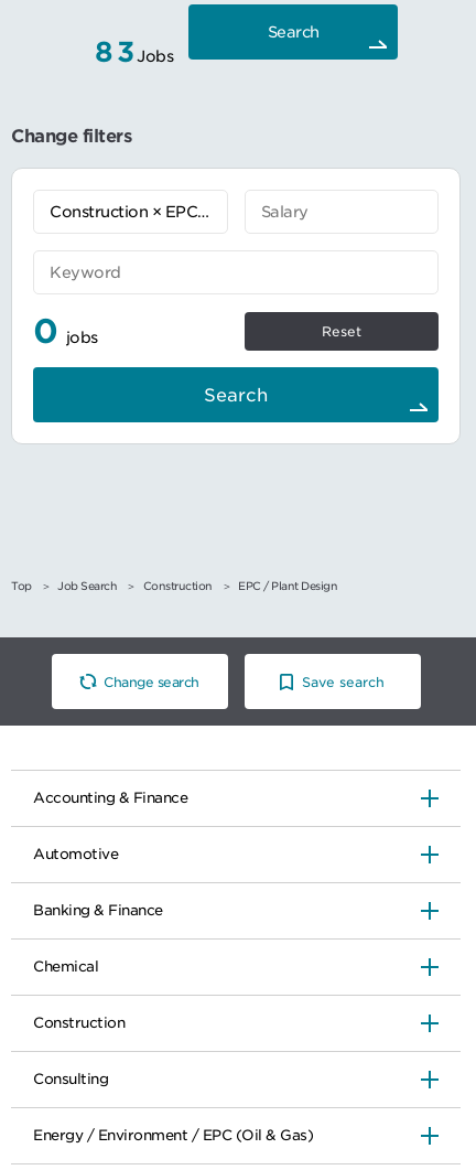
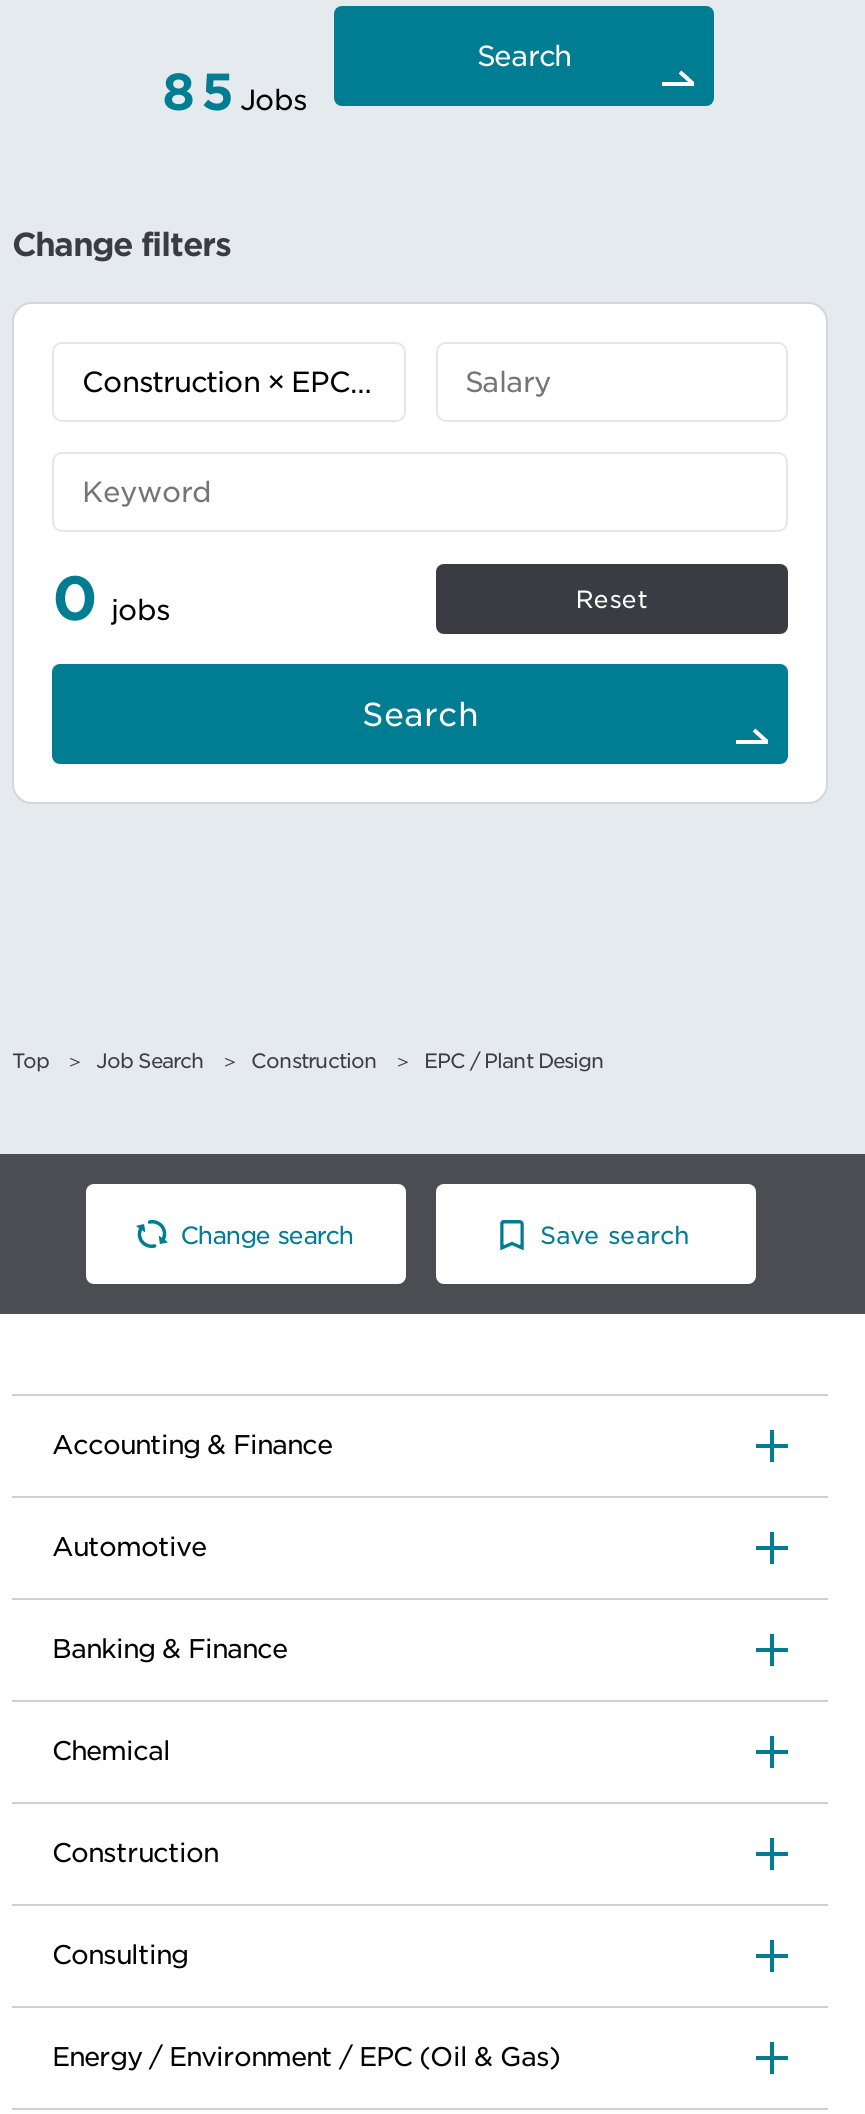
- 83Jobs
+ 85Jobs
